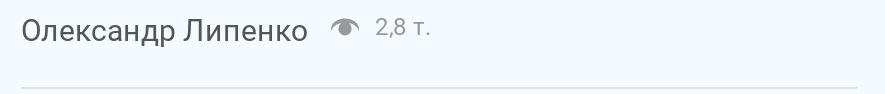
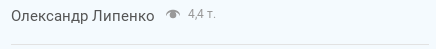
- 2,8 т.
+ 4,4 т.
